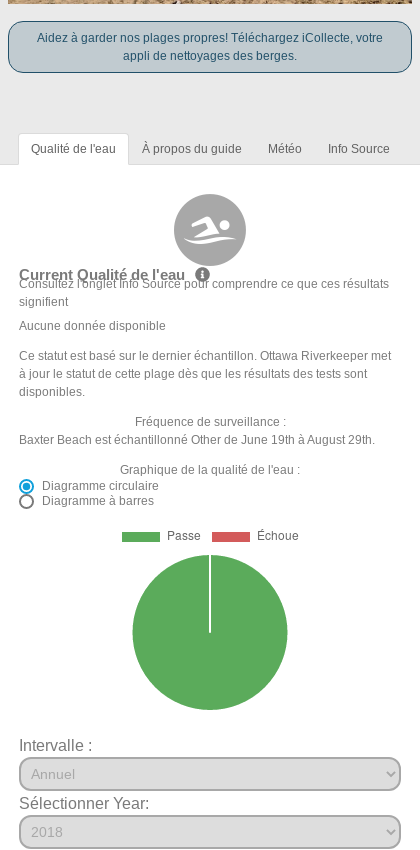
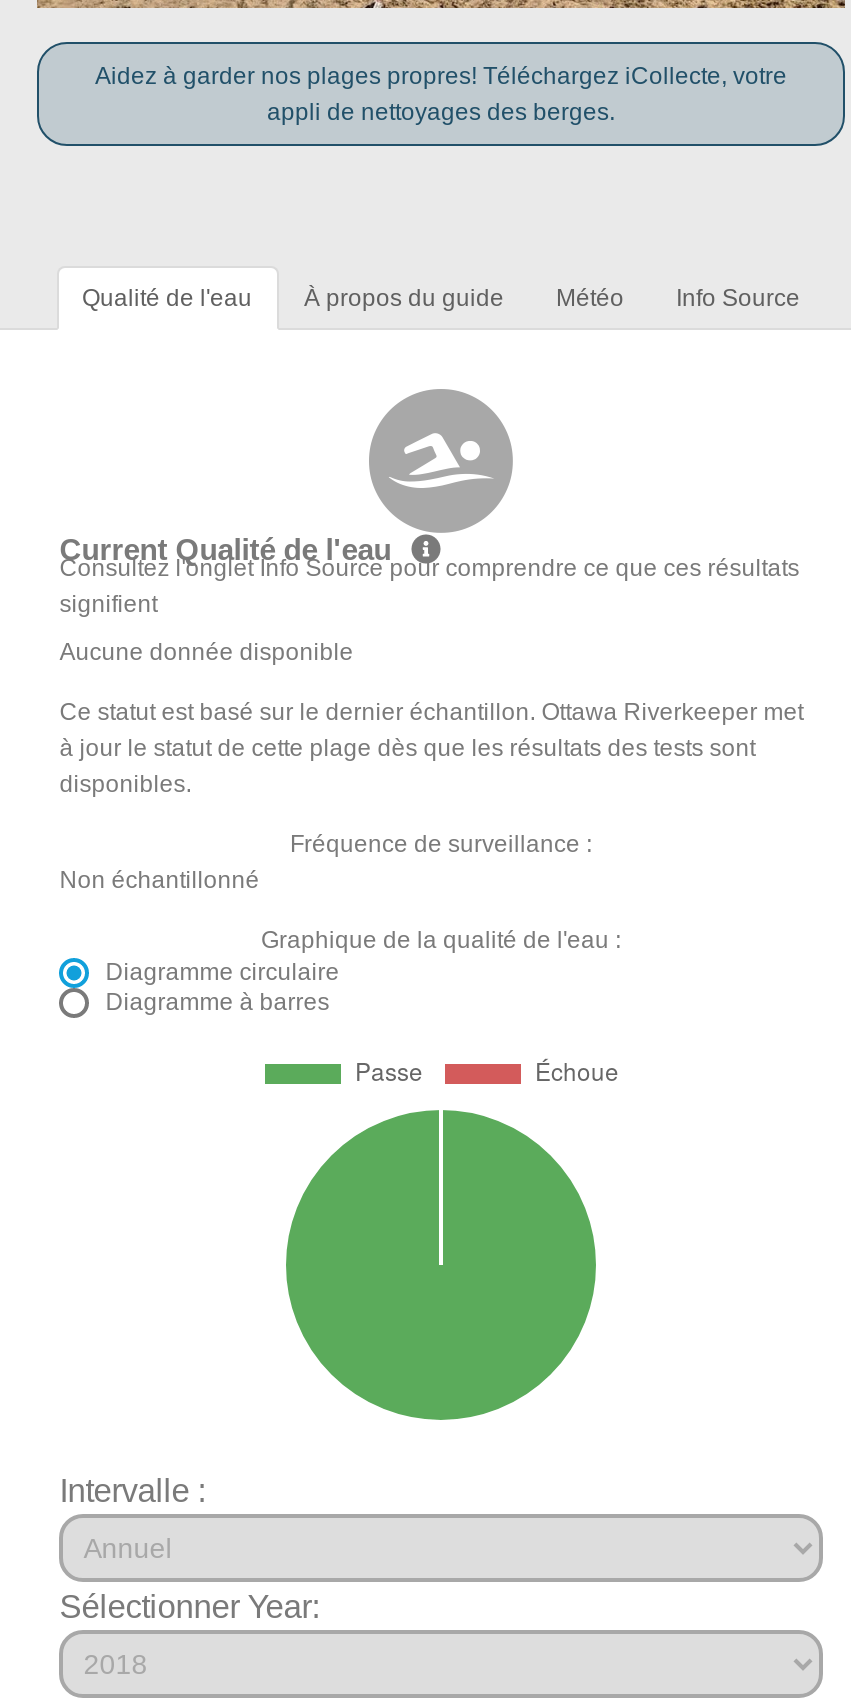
- Baxter Beach est échantillonné Other de June 19th à August 29th.
+ Non échantillonné
